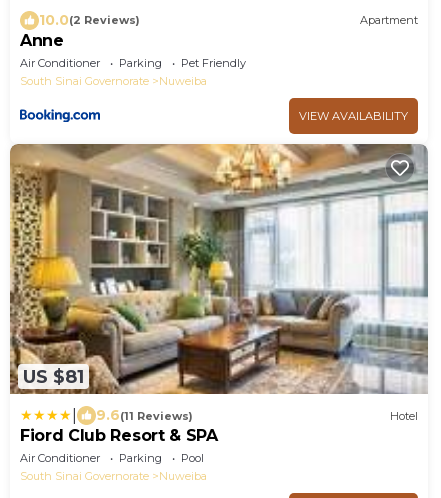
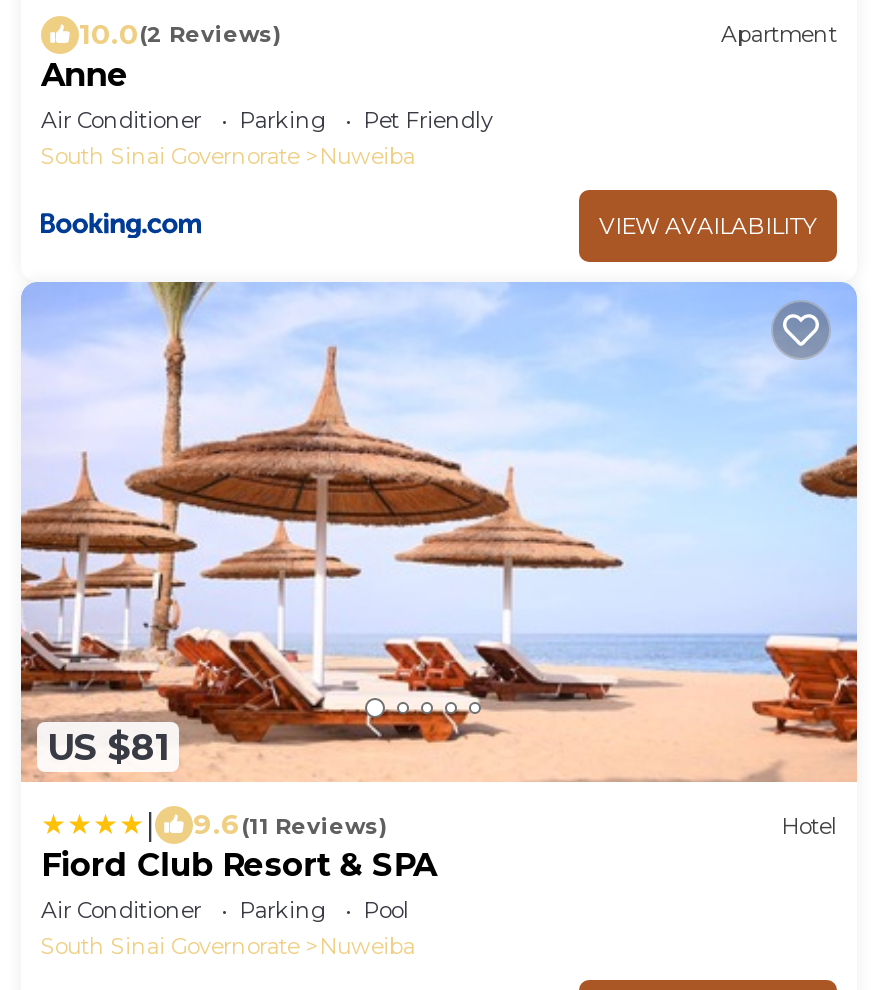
- [image]
+ [image]
